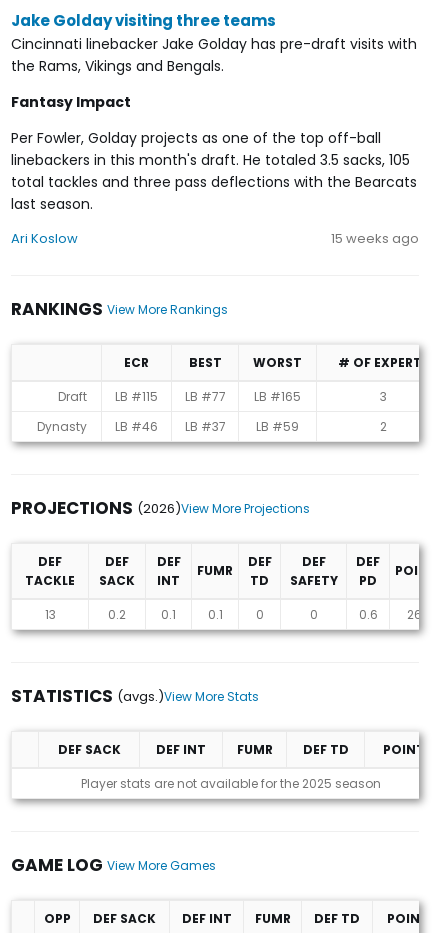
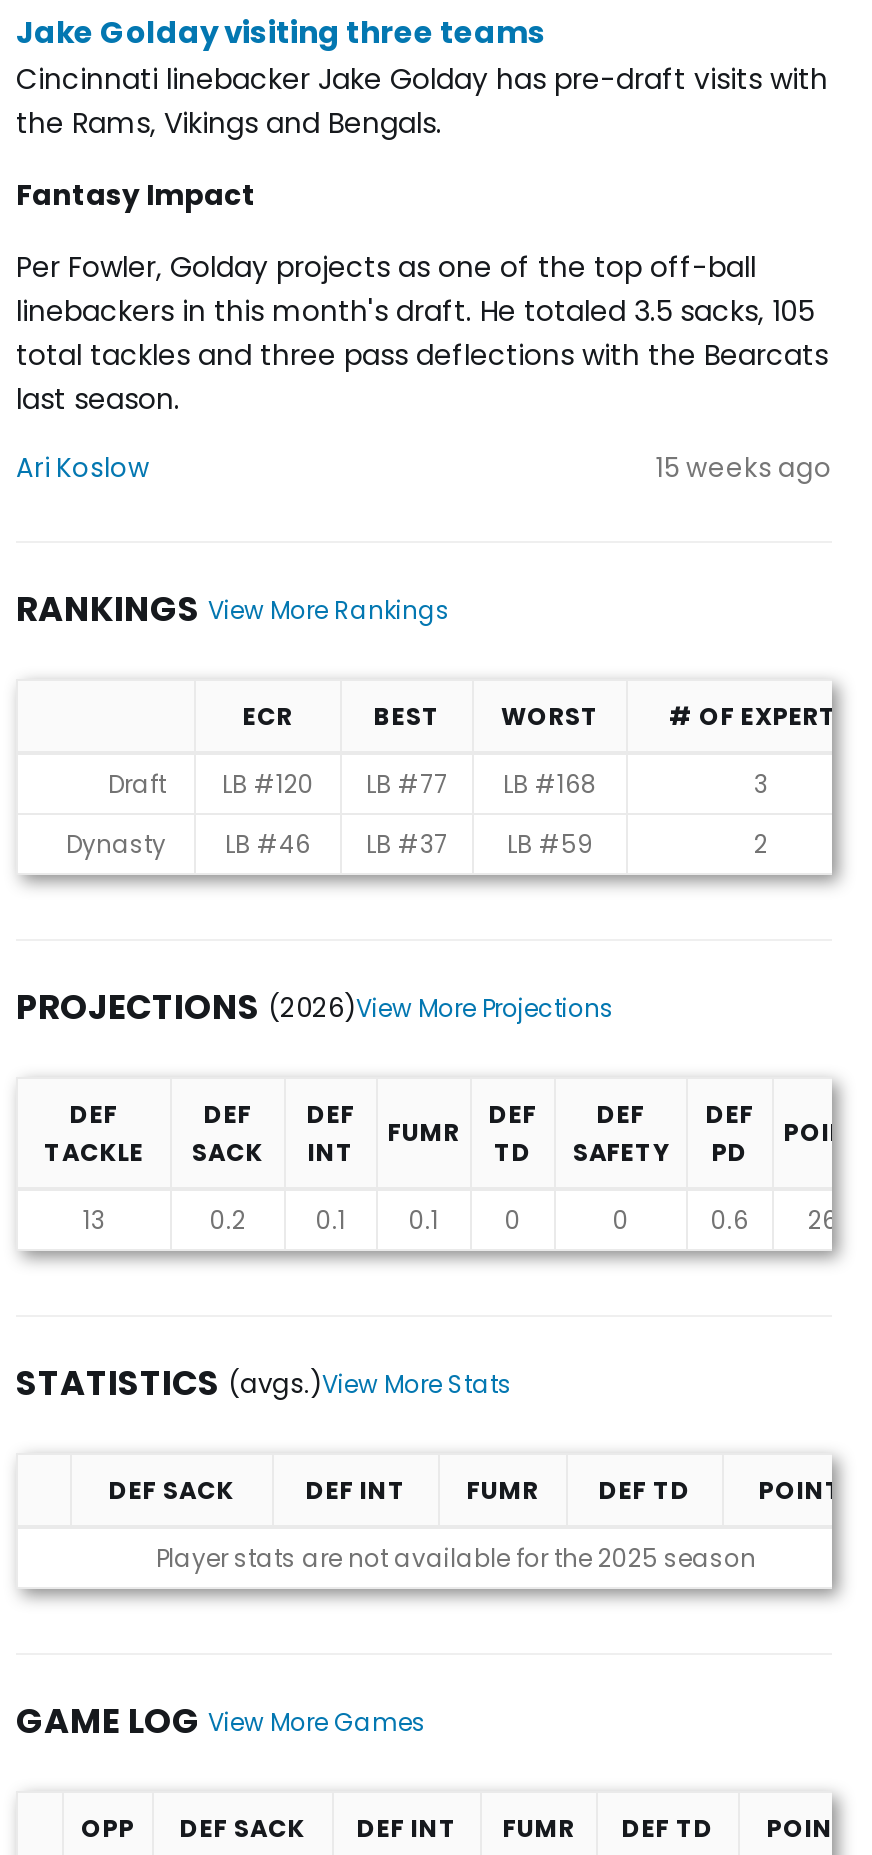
- LB #115
+ LB #120

- LB #165
+ LB #168
